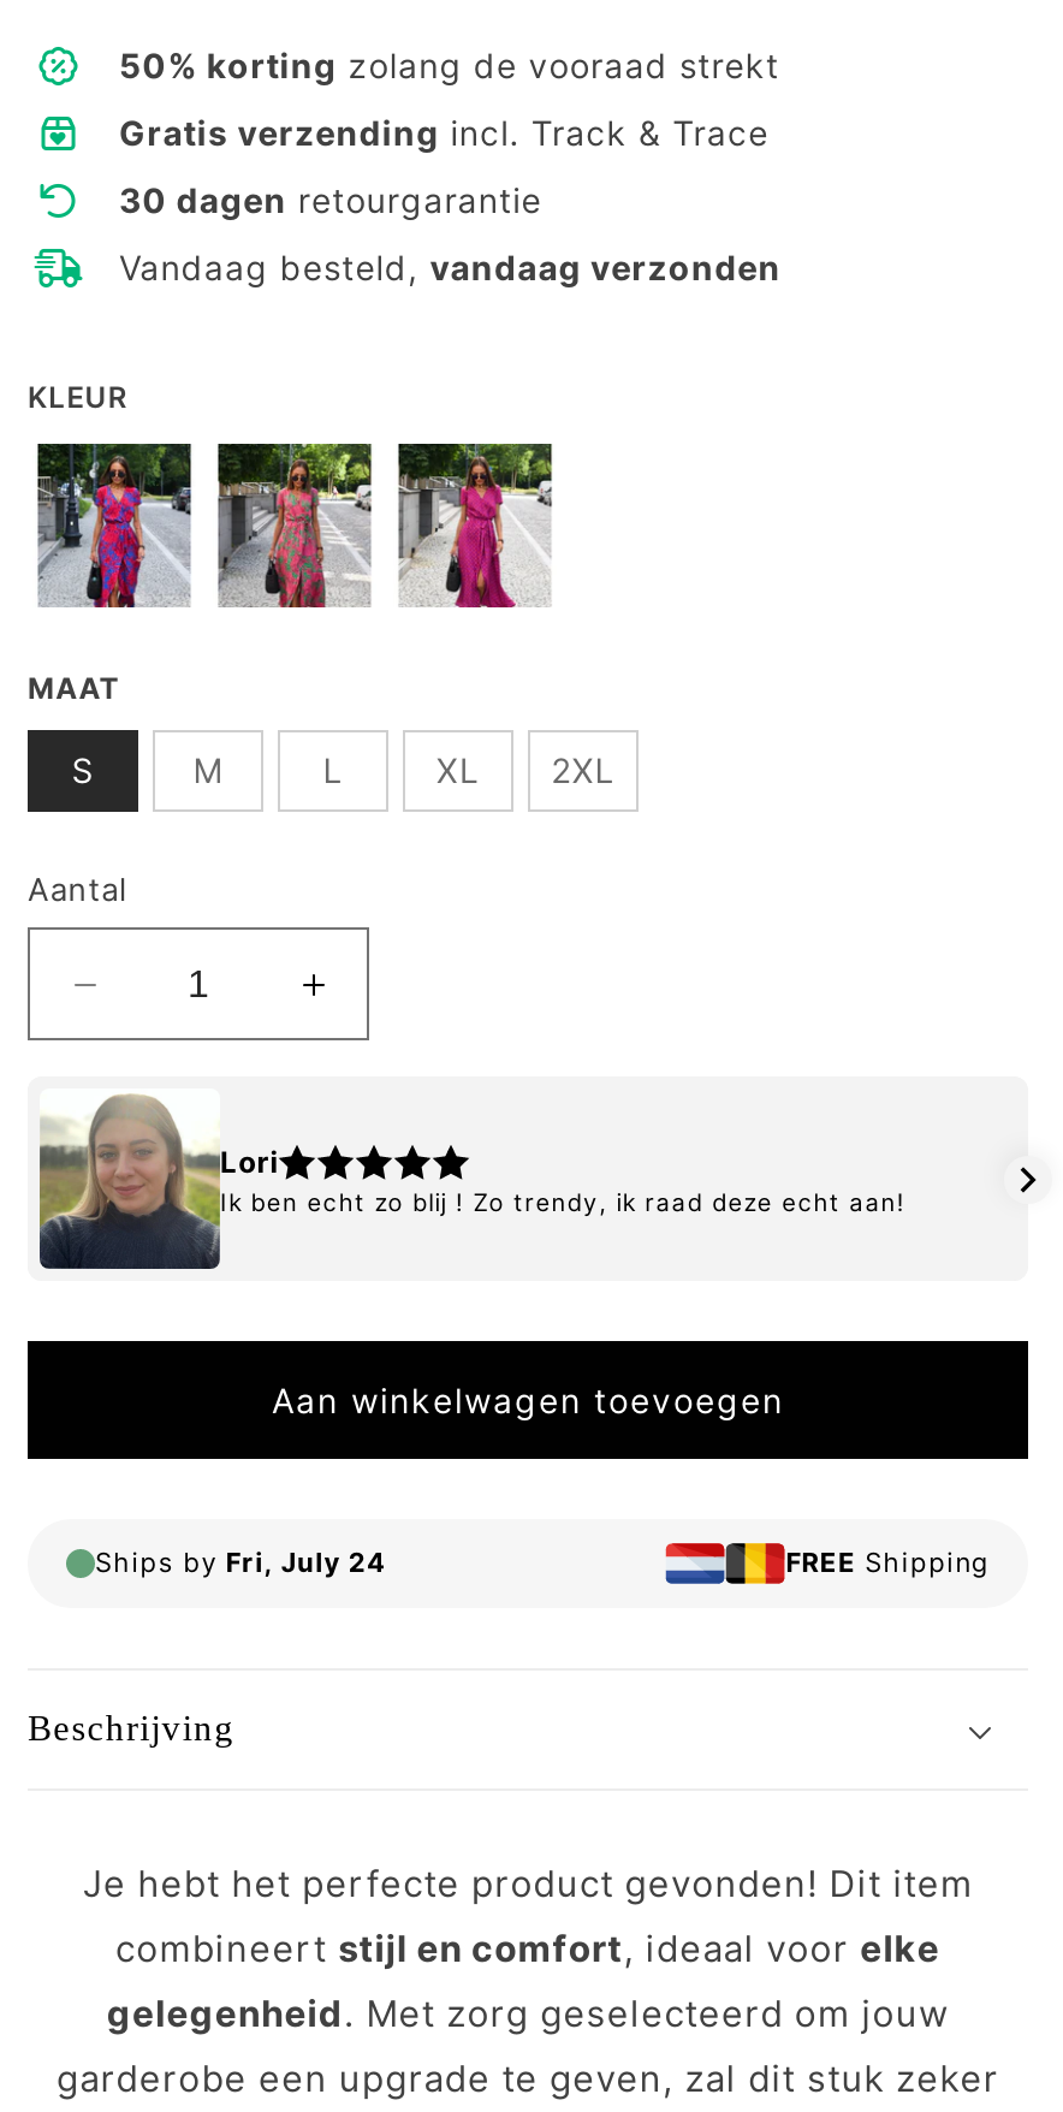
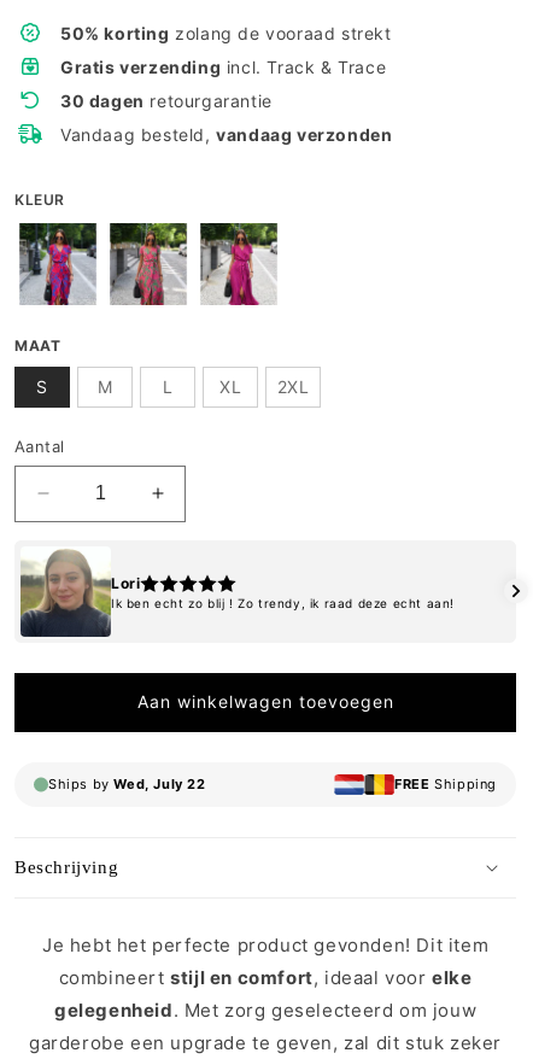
- Ships by Fri, July 24
+ Ships by Wed, July 22
